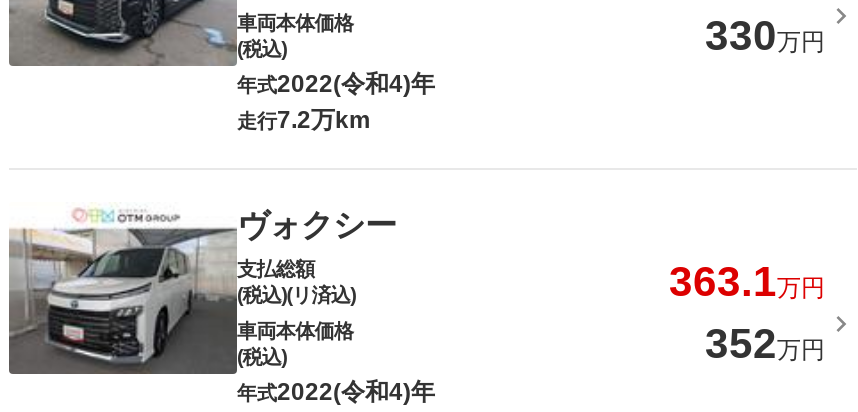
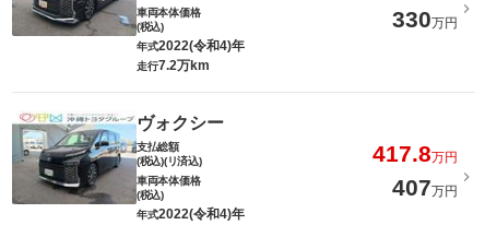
- [image]
+ [image]

- 363.1万円
+ 417.8万円

- 352万円
+ 407万円
